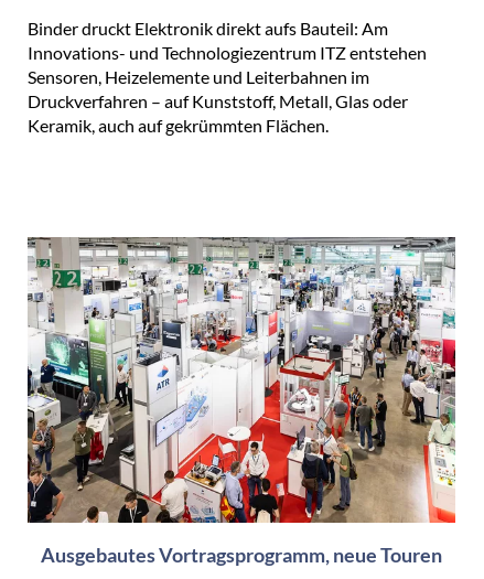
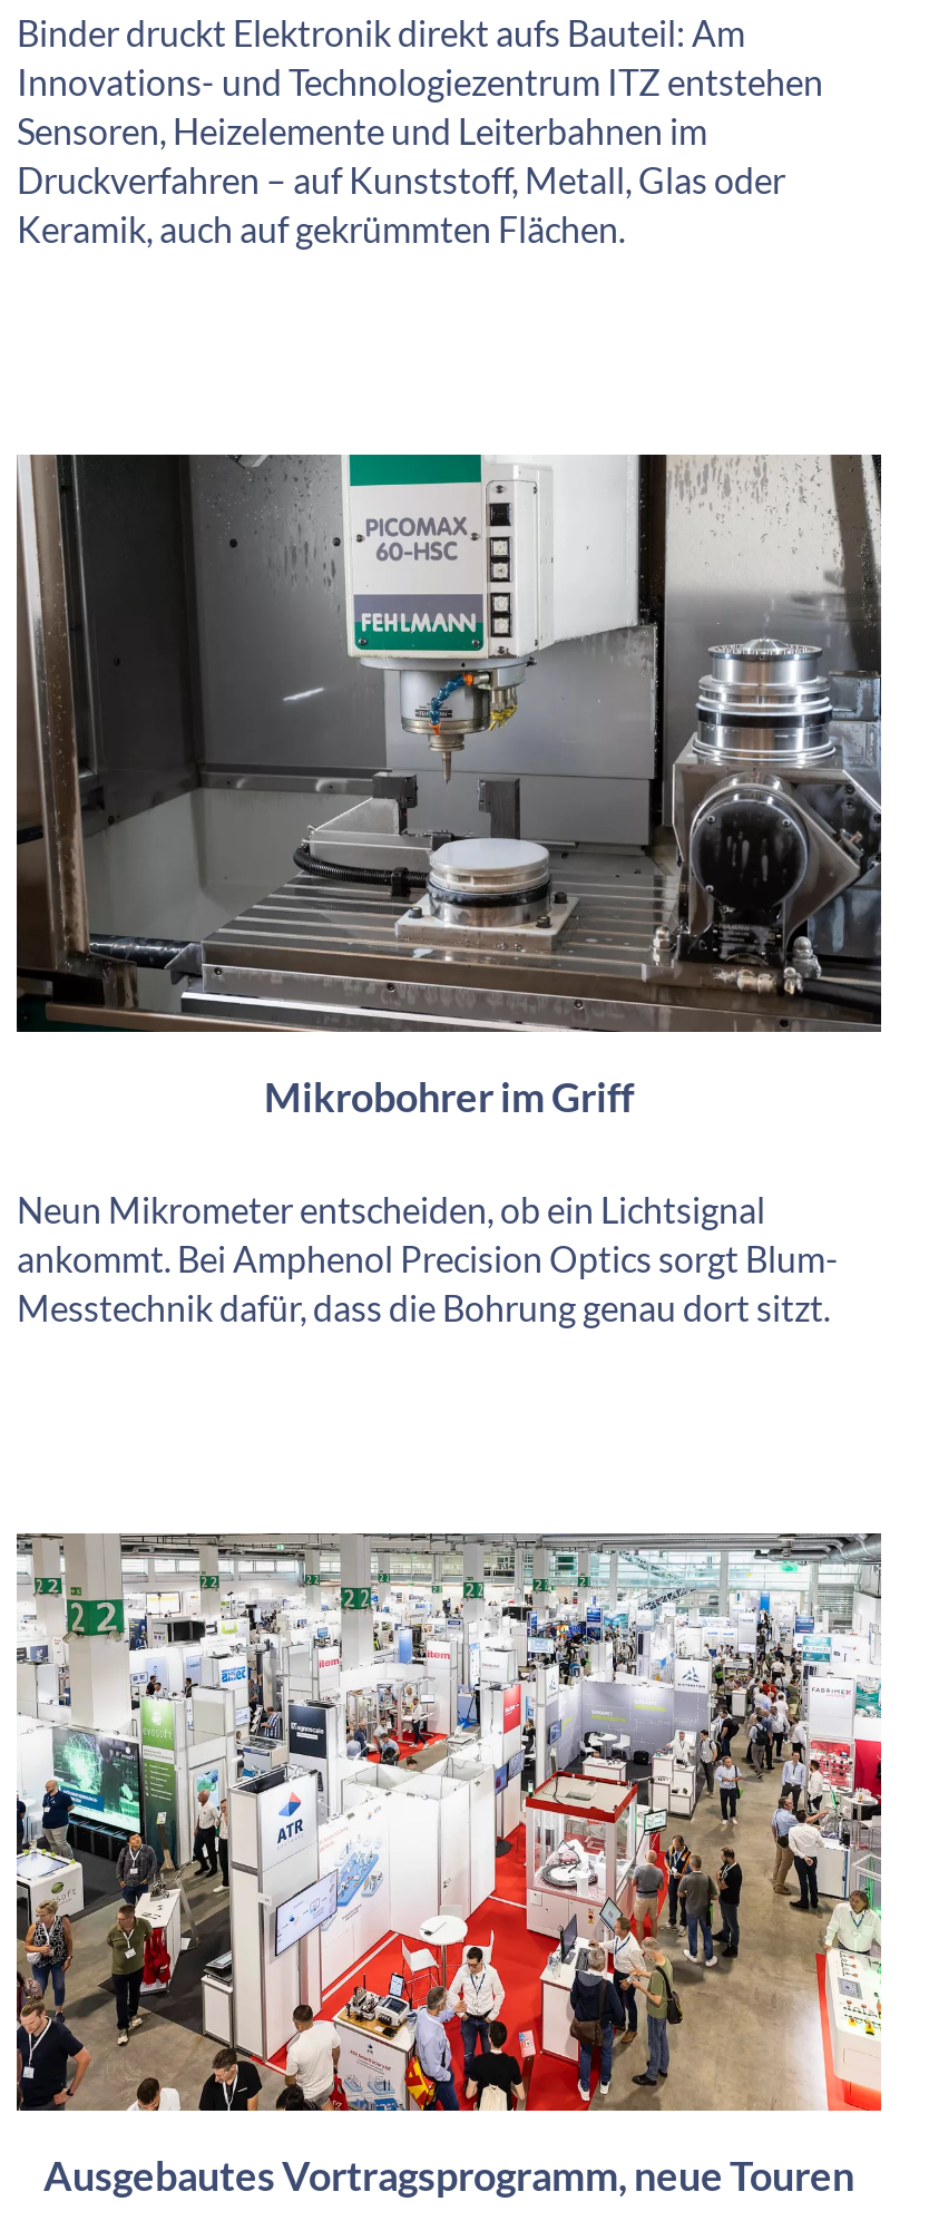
+ [image]
+ Mikrobohrer im Griff
+ Neun Mikrometer entscheiden, ob ein Lichtsignal
+ ankommt. Bei Amphenol Precision Optics sorgt Blum-
+ Messtechnik dafür, dass die Bohrung genau dort sitzt.
